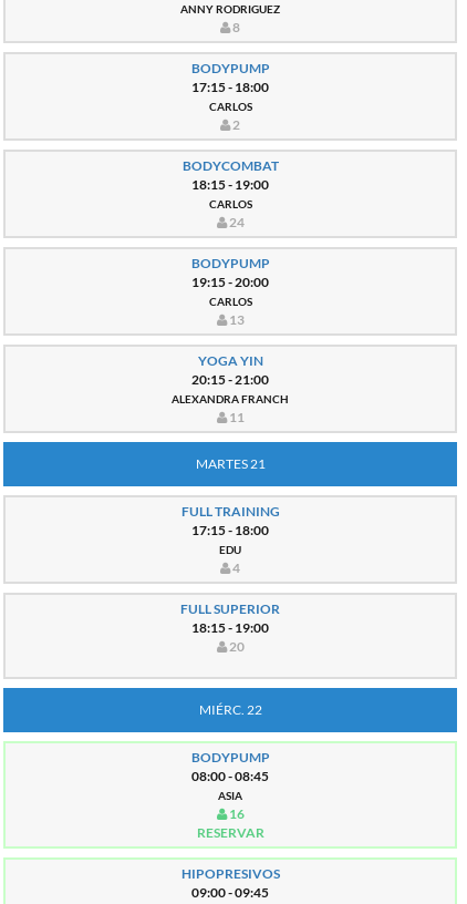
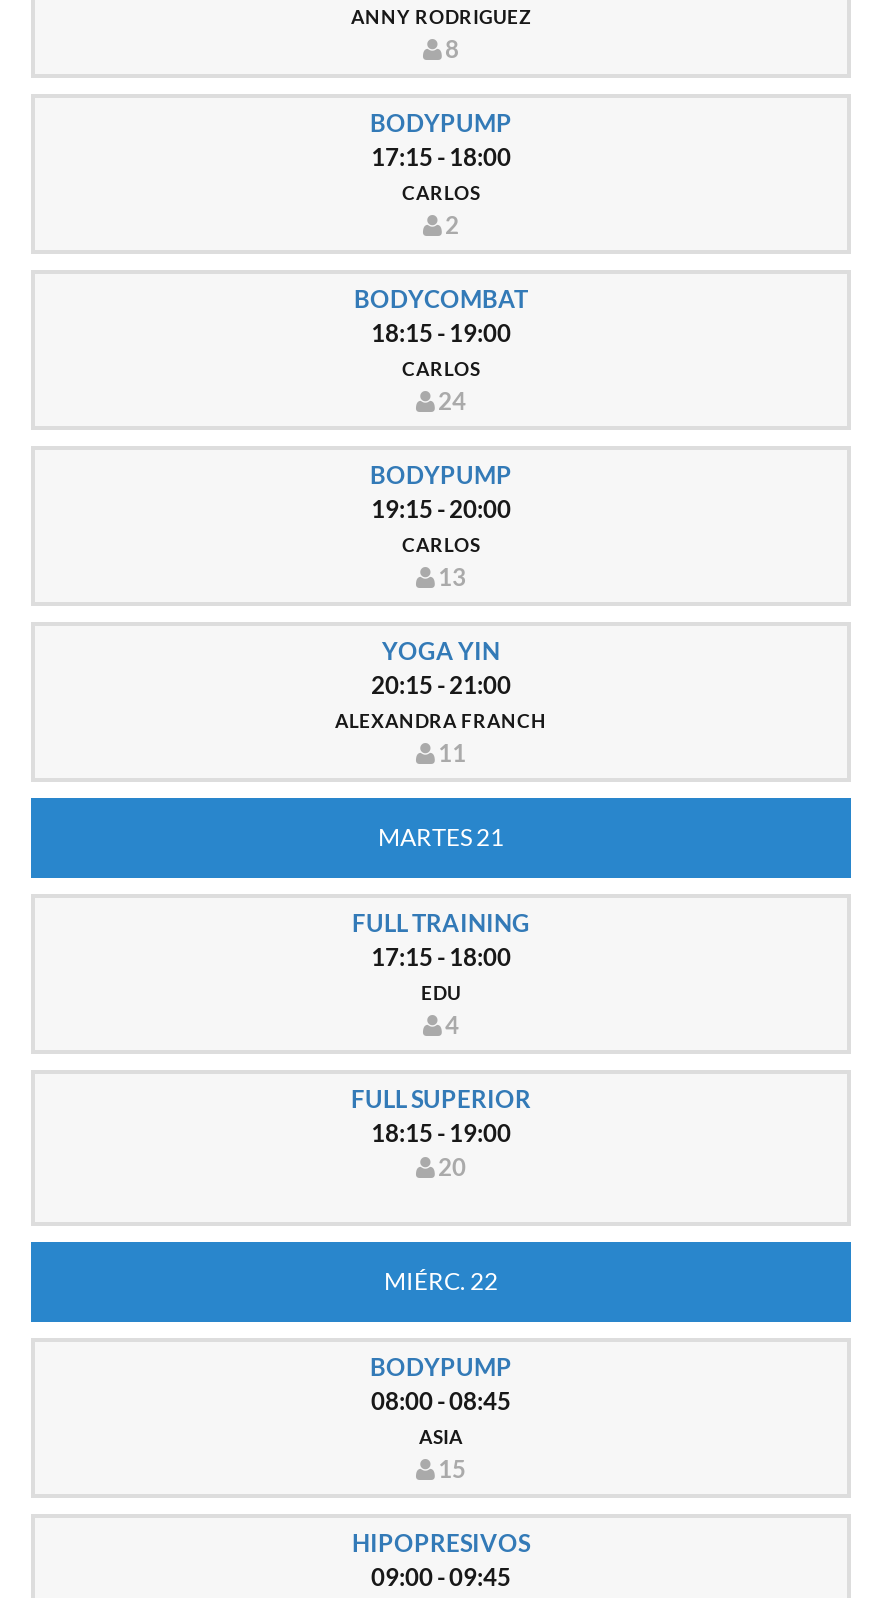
- 16
- RESERVAR
+ 15
